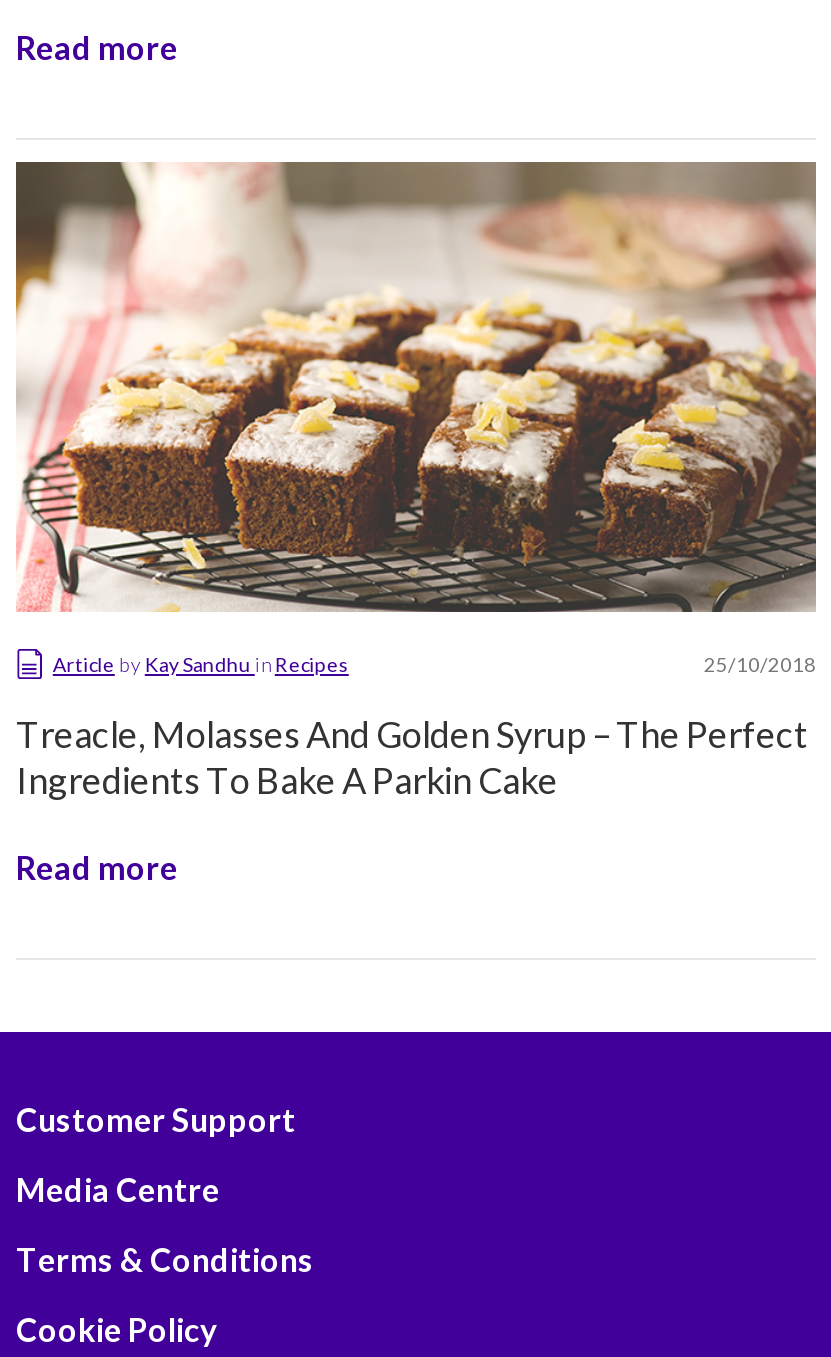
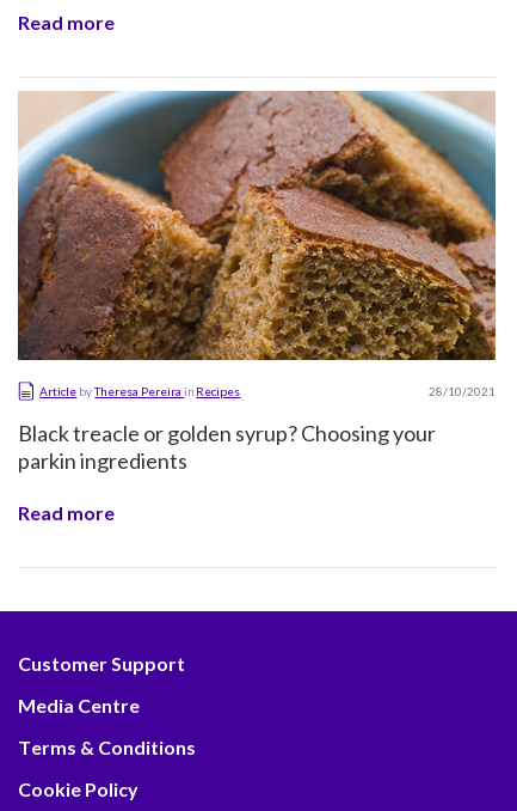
- [image]
- Article by Kay Sandhu in Recipes
- 25/10/2018
+ [image]
+ Article by Theresa Pereira in Recipes
+ 28/10/2021

- Treacle, Molasses And Golden Syrup – The Perfect
- Ingredients To Bake A Parkin Cake
+ Black treacle or golden syrup? Choosing your
+ parkin ingredients
